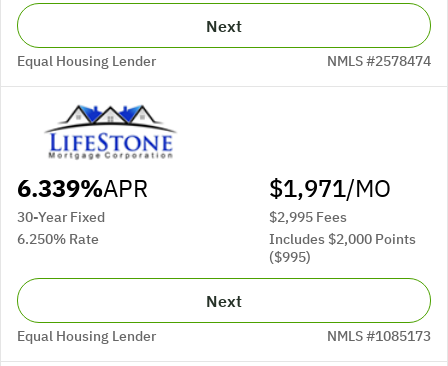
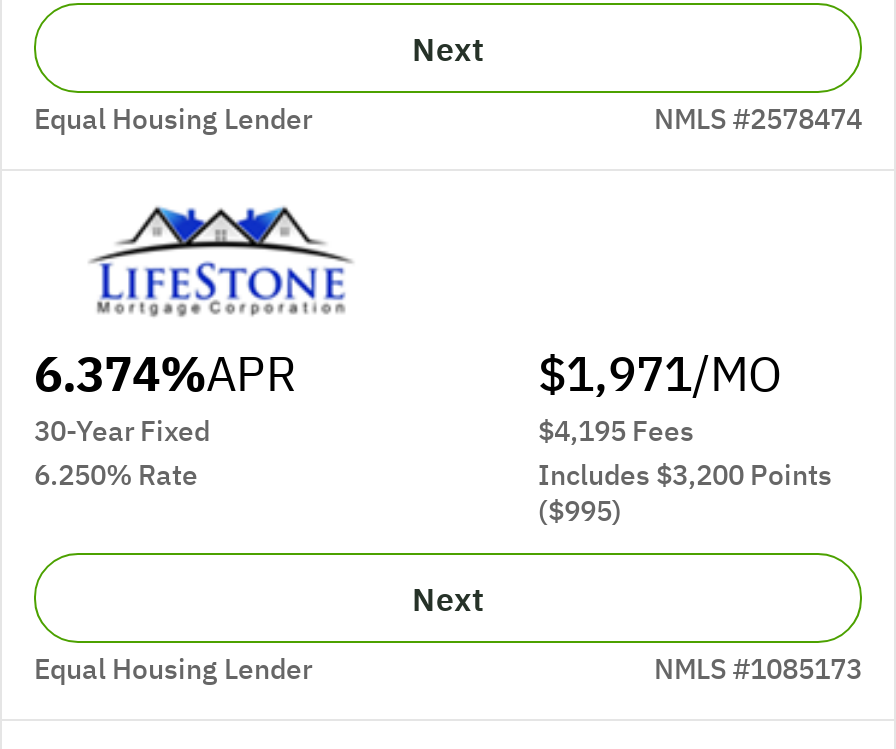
- 6.339%APR
+ 6.374%APR

- $2,995 Fees
+ $4,195 Fees

- Includes $2,000 Points
+ Includes $3,200 Points
